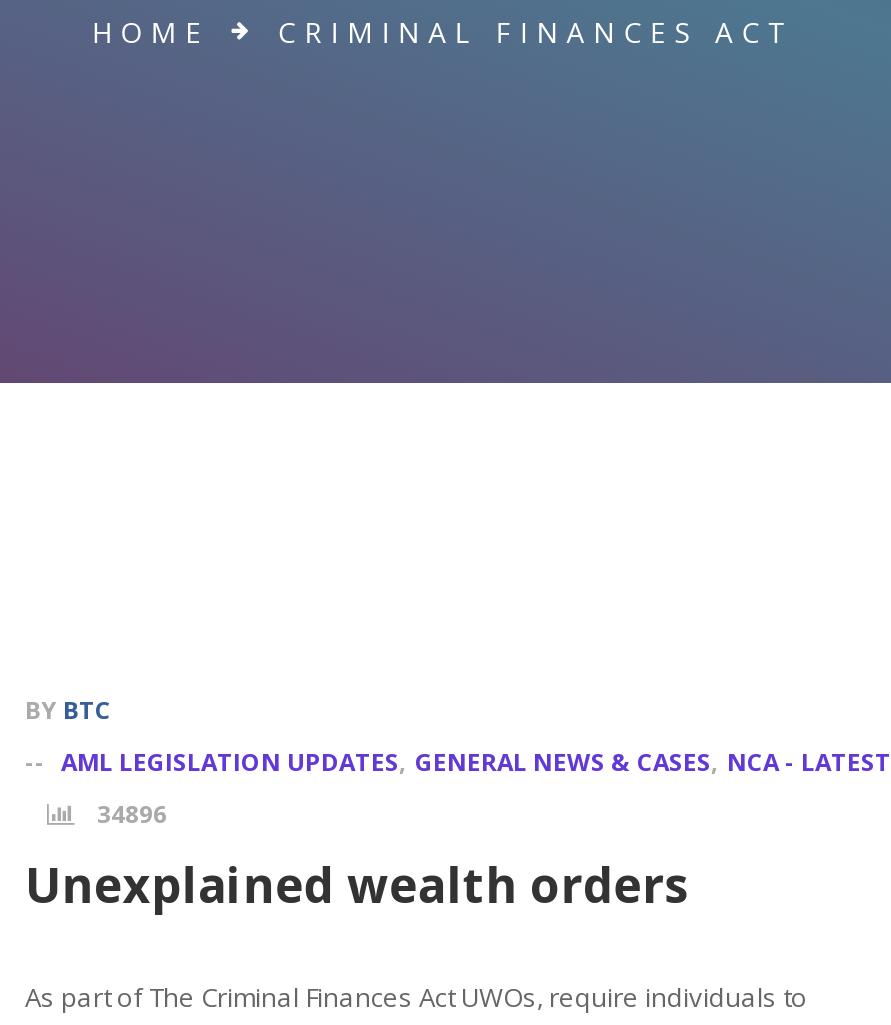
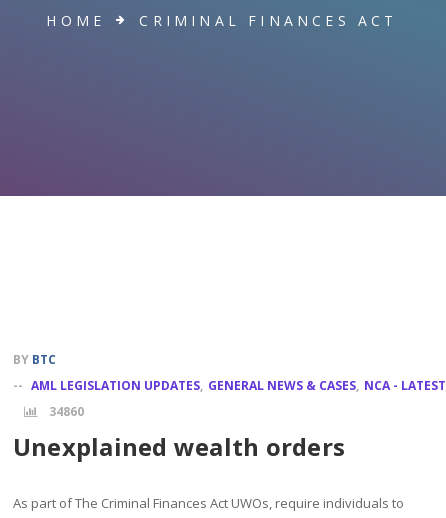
- 34896
+ 34860
